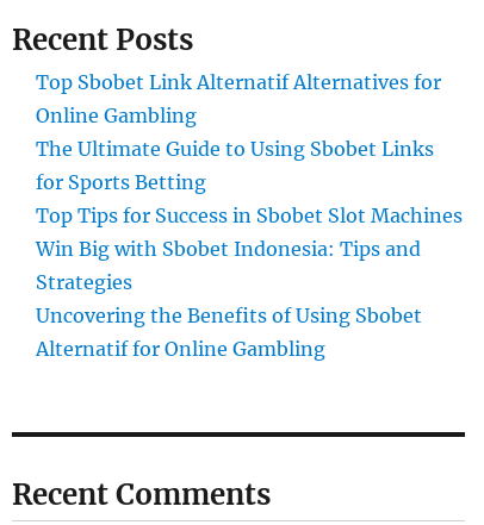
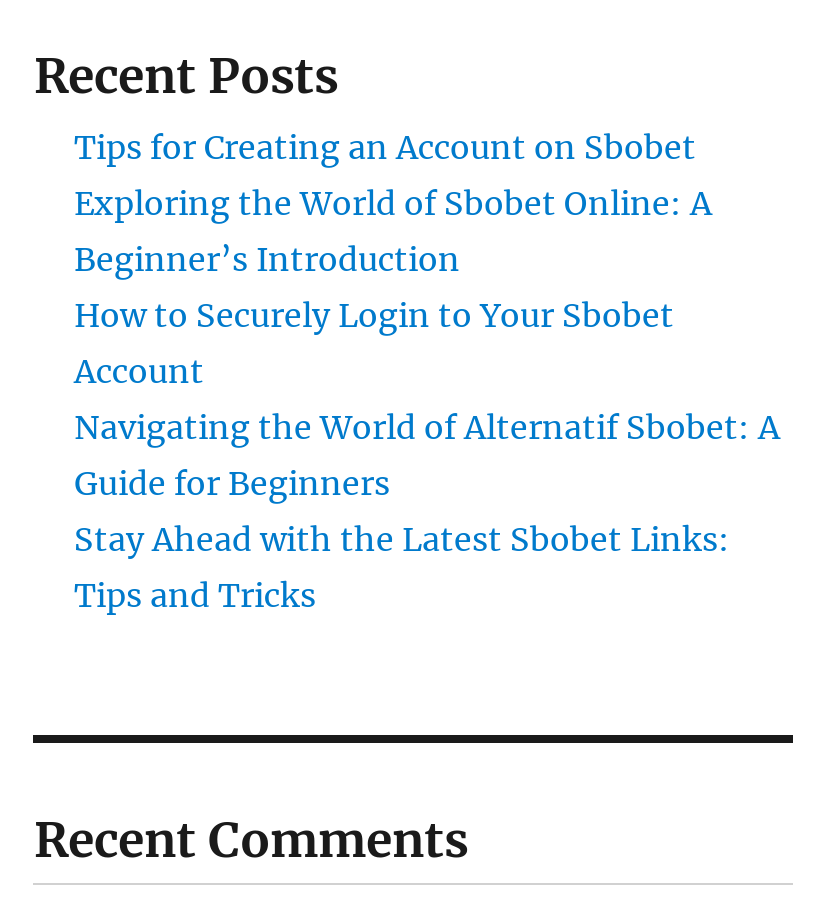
- Top Sbobet Link Alternatif Alternatives for
- Online Gambling
- The Ultimate Guide to Using Sbobet Links
- for Sports Betting
- Top Tips for Success in Sbobet Slot Machines
- Win Big with Sbobet Indonesia: Tips and
- Strategies
- Uncovering the Benefits of Using Sbobet
- Alternatif for Online Gambling
+ Tips for Creating an Account on Sbobet
+ Exploring the World of Sbobet Online: A
+ Beginner’s Introduction
+ How to Securely Login to Your Sbobet
+ Account
+ Navigating the World of Alternatif Sbobet: A
+ Guide for Beginners
+ Stay Ahead with the Latest Sbobet Links:
+ Tips and Tricks
